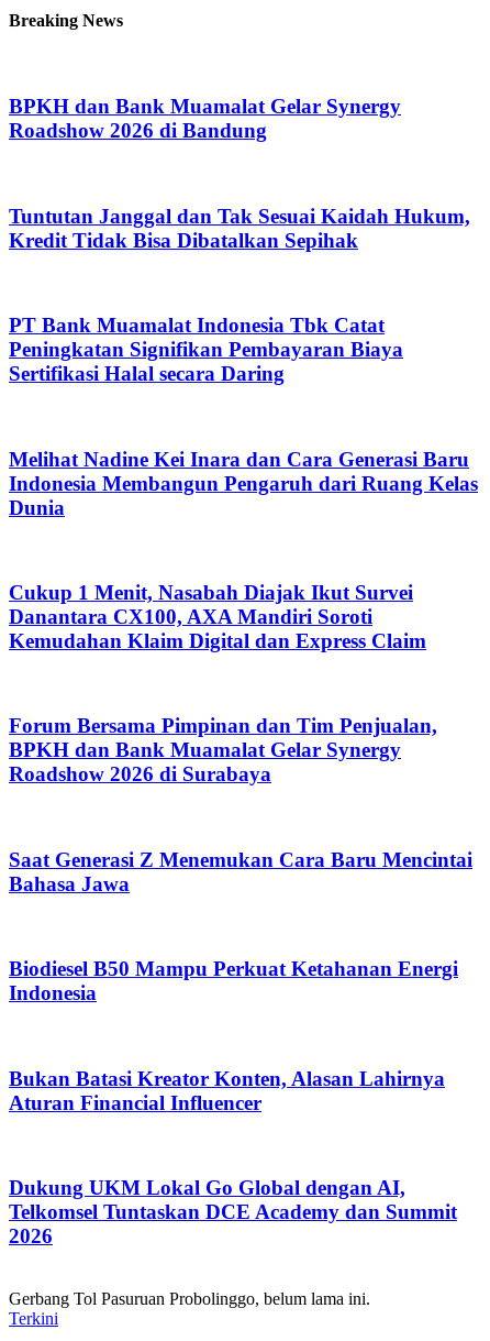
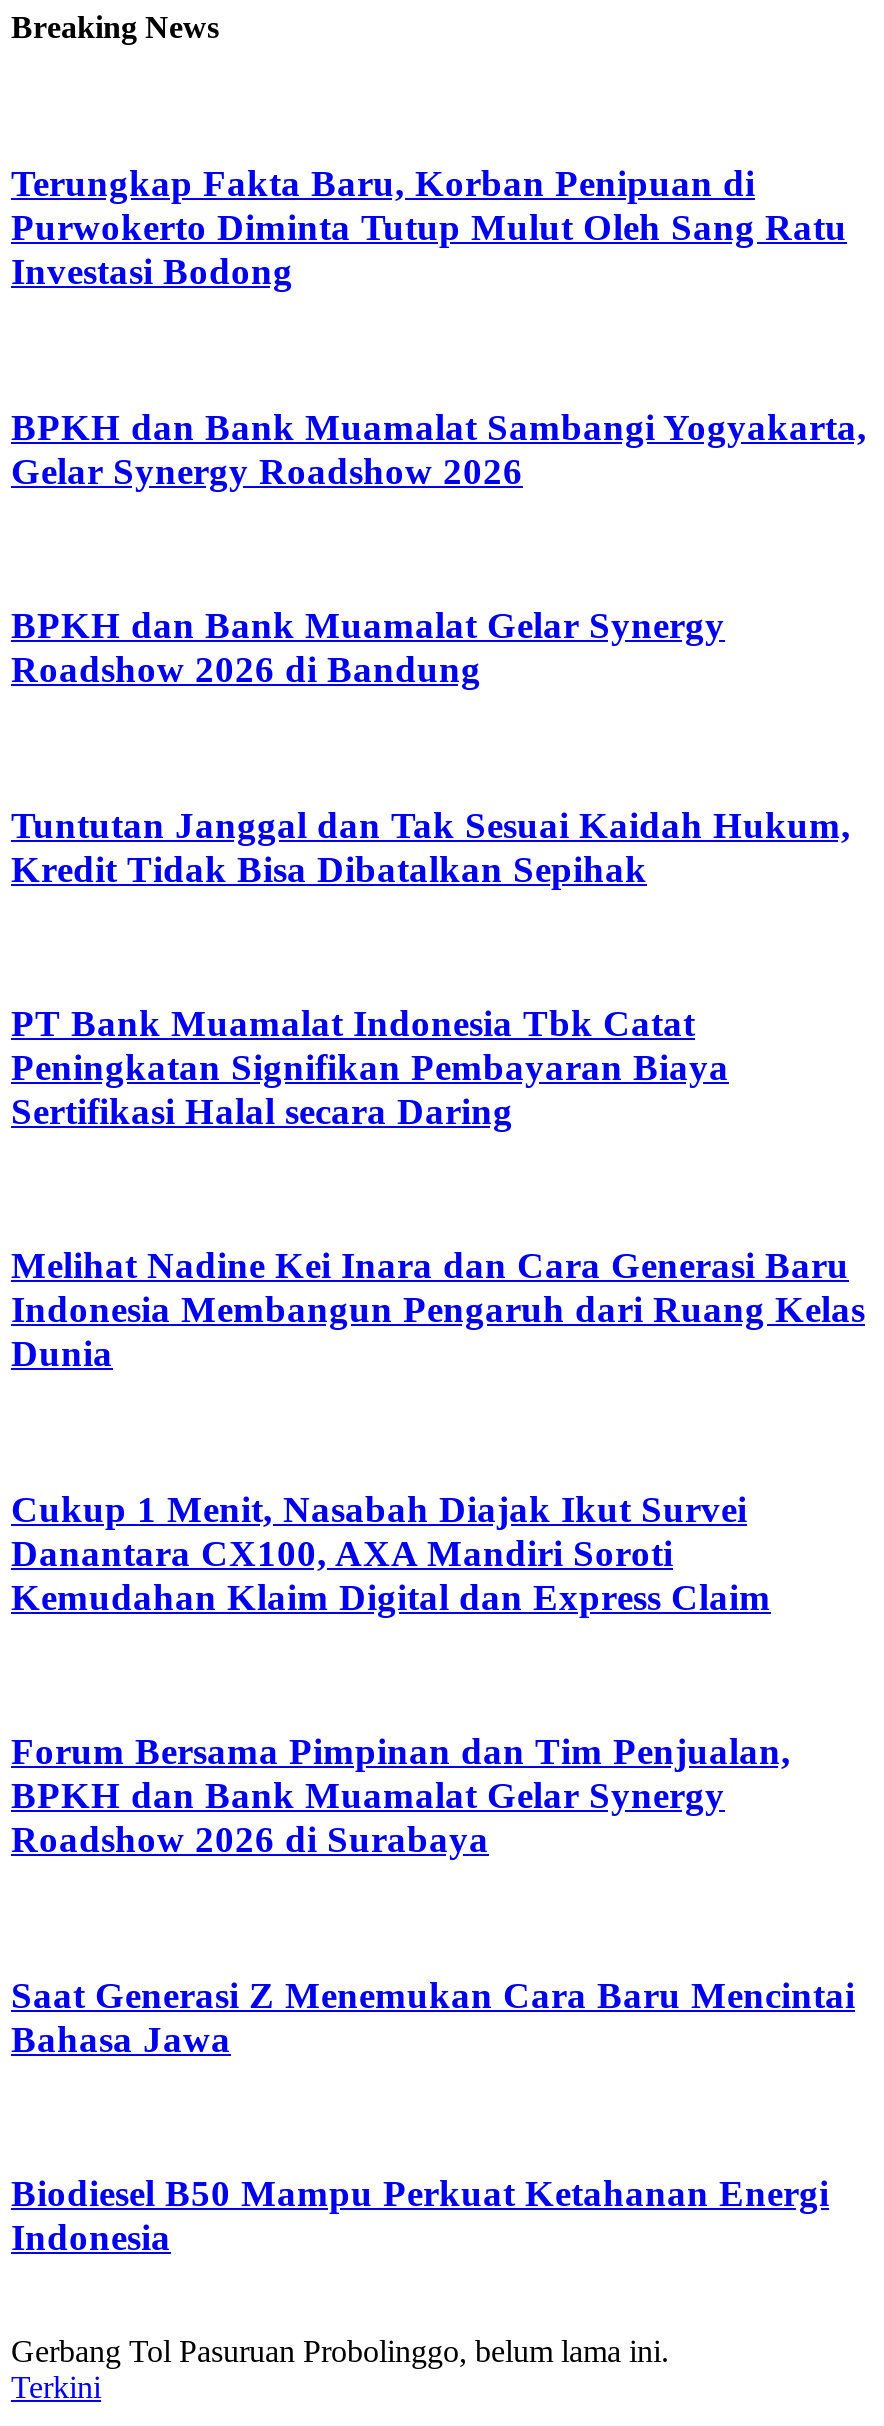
+ Terungkap Fakta Baru, Korban Penipuan di
+ Purwokerto Diminta Tutup Mulut Oleh Sang Ratu
+ Investasi Bodong

+ BPKH dan Bank Muamalat Sambangi Yogyakarta,
+ Gelar Synergy Roadshow 2026

moved down: BPKH dan Bank Muamalat Gelar Synergy | Roadshow 2026 di Bandung | Tuntutan Janggal dan Tak Sesuai Kaidah Hukum, | ... | Biodiesel B50 Mampu Perkuat Ketahanan Energi | Indonesia

- Bukan Batasi Kreator Konten, Alasan Lahirnya
- Aturan Financial Influencer

- Dukung UKM Lokal Go Global dengan AI,
- Telkomsel Tuntaskan DCE Academy dan Summit
- 2026
